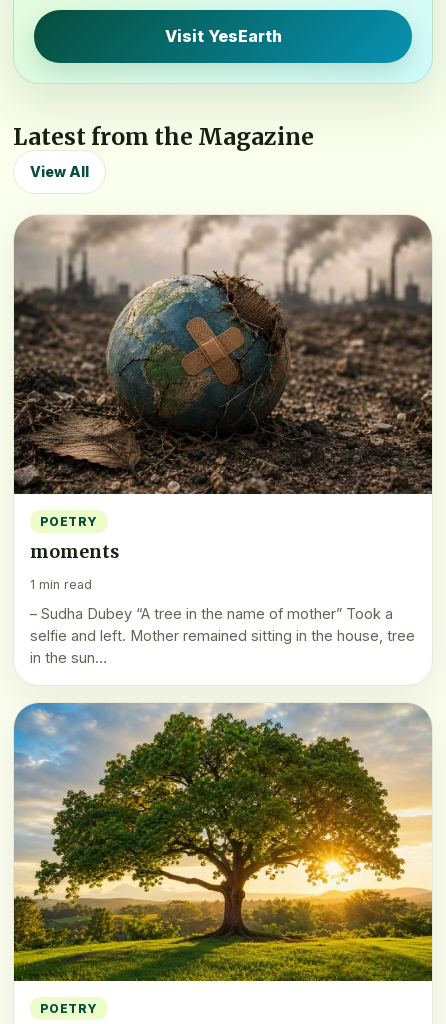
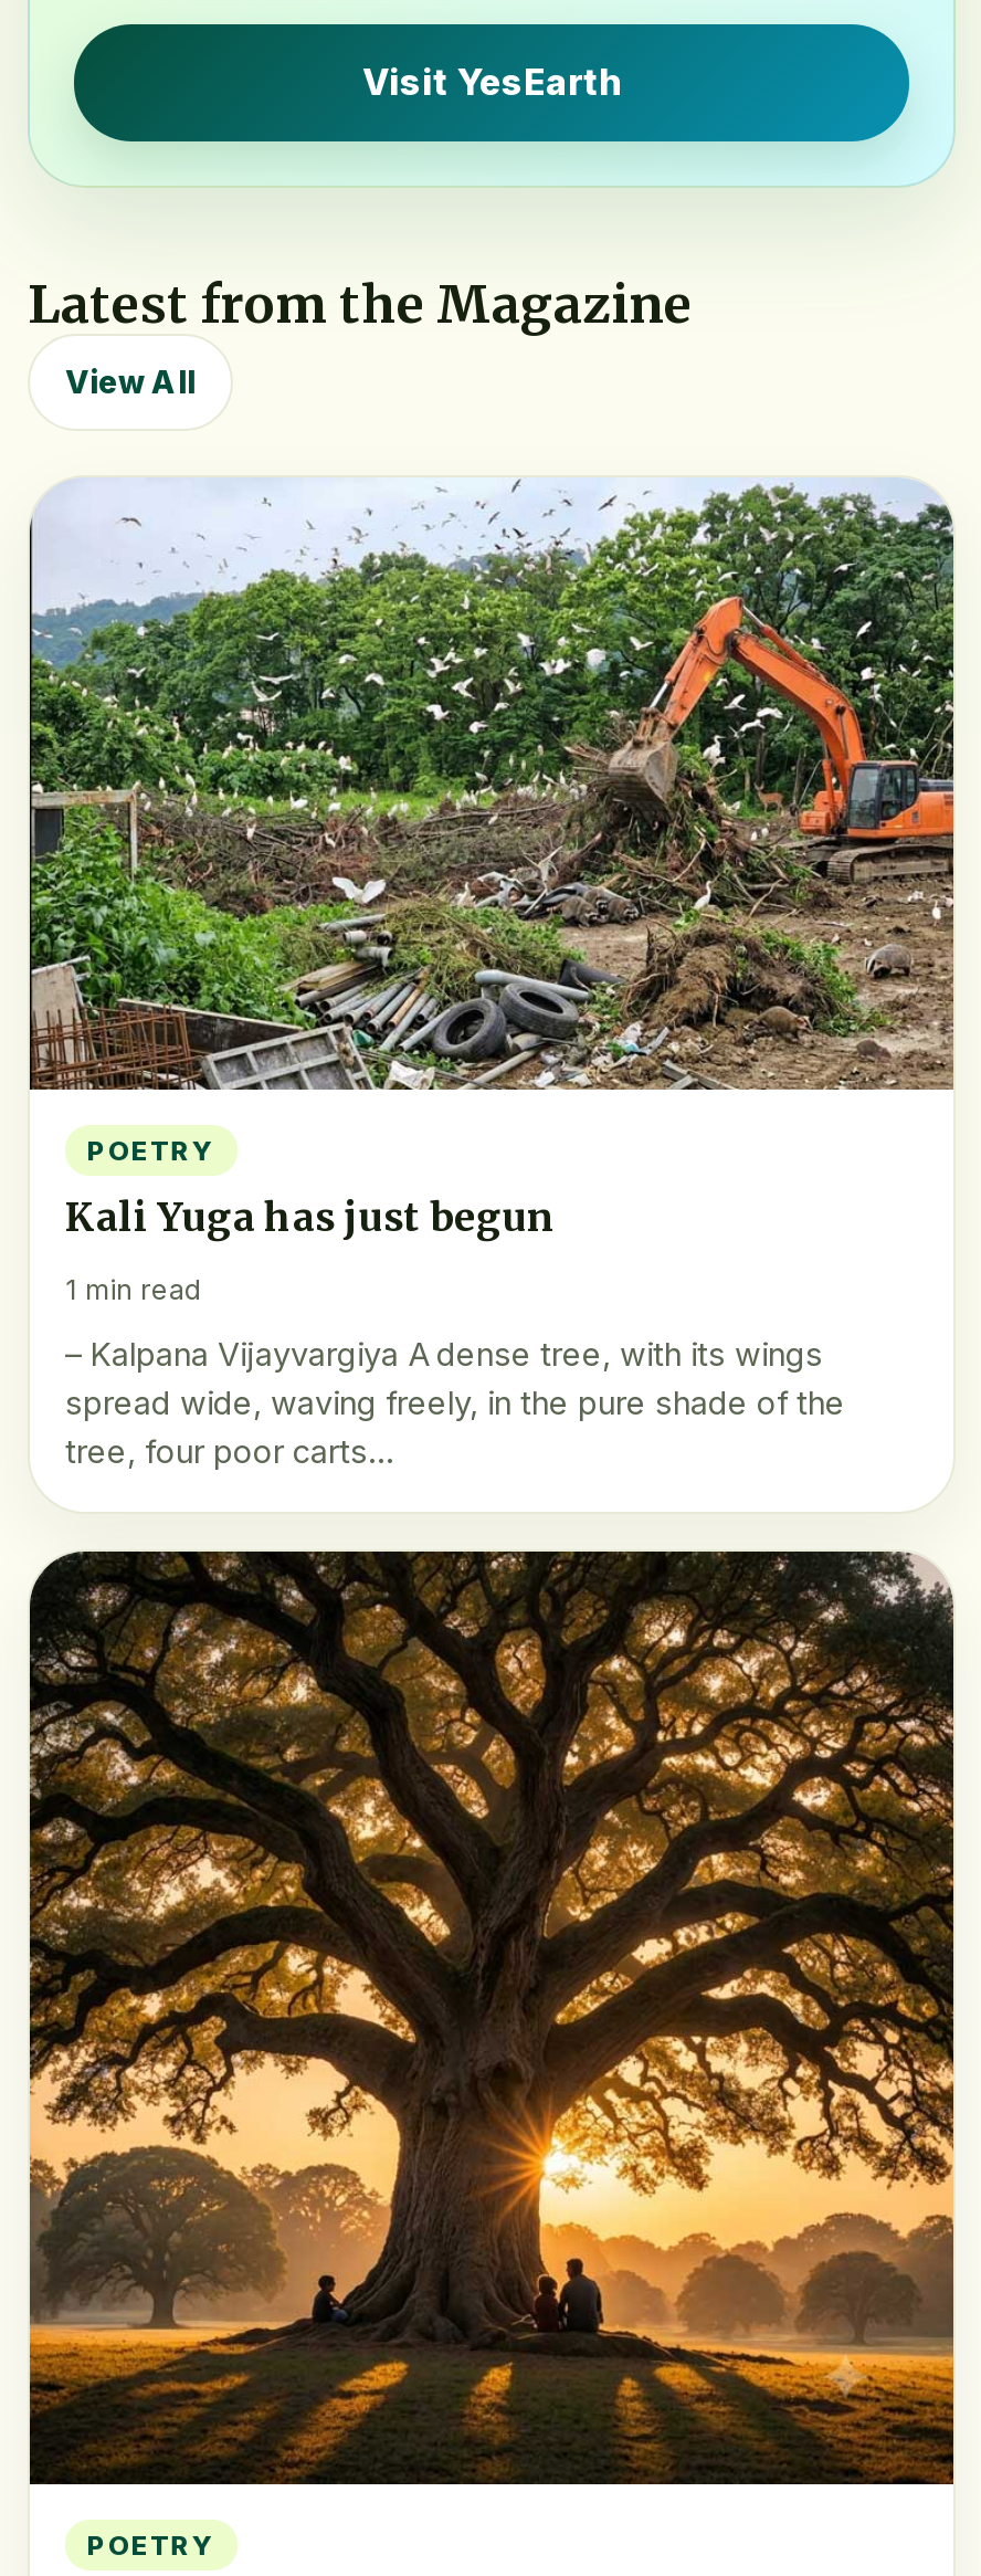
- [image]
+ [image]

- moments
+ Kali Yuga has just begun

- – Sudha Dubey “A tree in the name of mother” Took a
- selfie and left. Mother remained sitting in the house, tree
- in the sun…
+ – Kalpana Vijayvargiya A dense tree, with its wings
+ spread wide, waving freely, in the pure shade of the
+ tree, four poor carts…

- [image]
+ [image]
